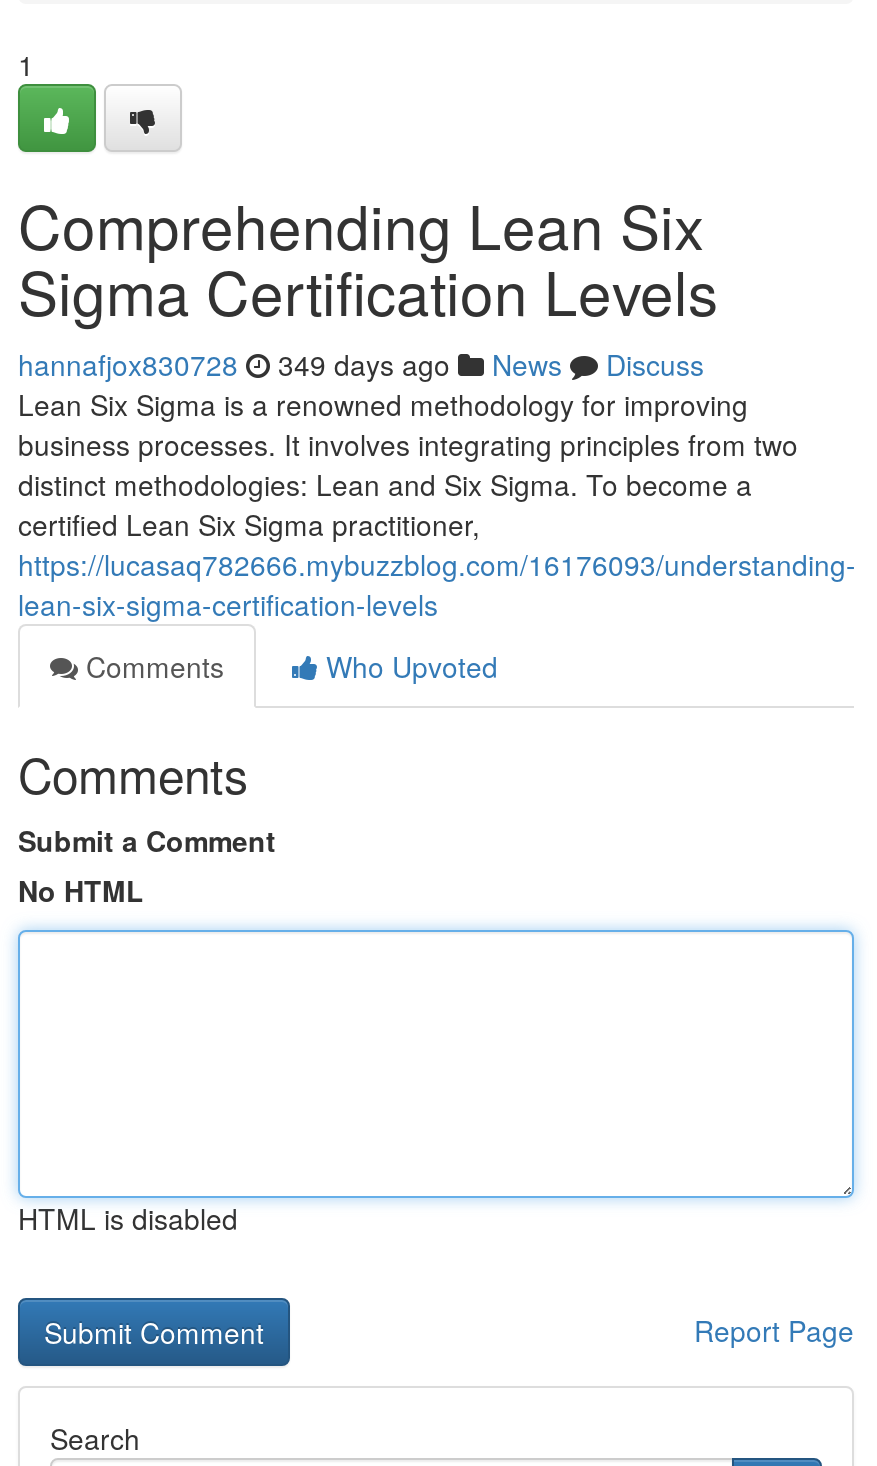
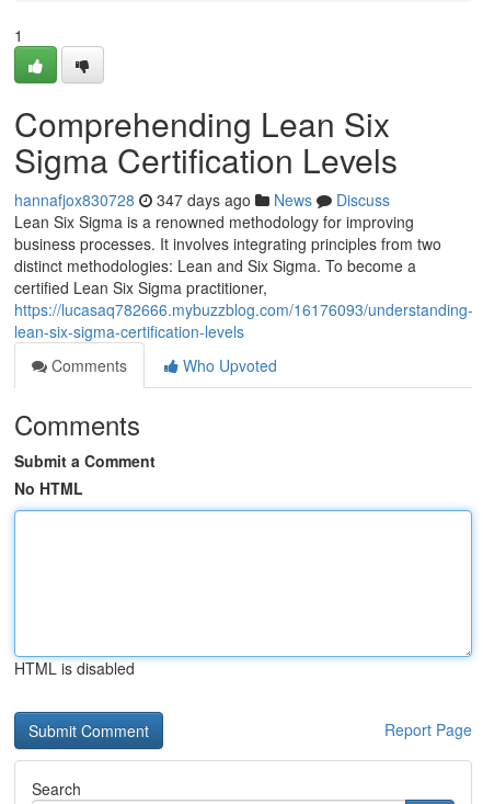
- hannafjox830728 349 days ago News Discuss
+ hannafjox830728 347 days ago News Discuss
